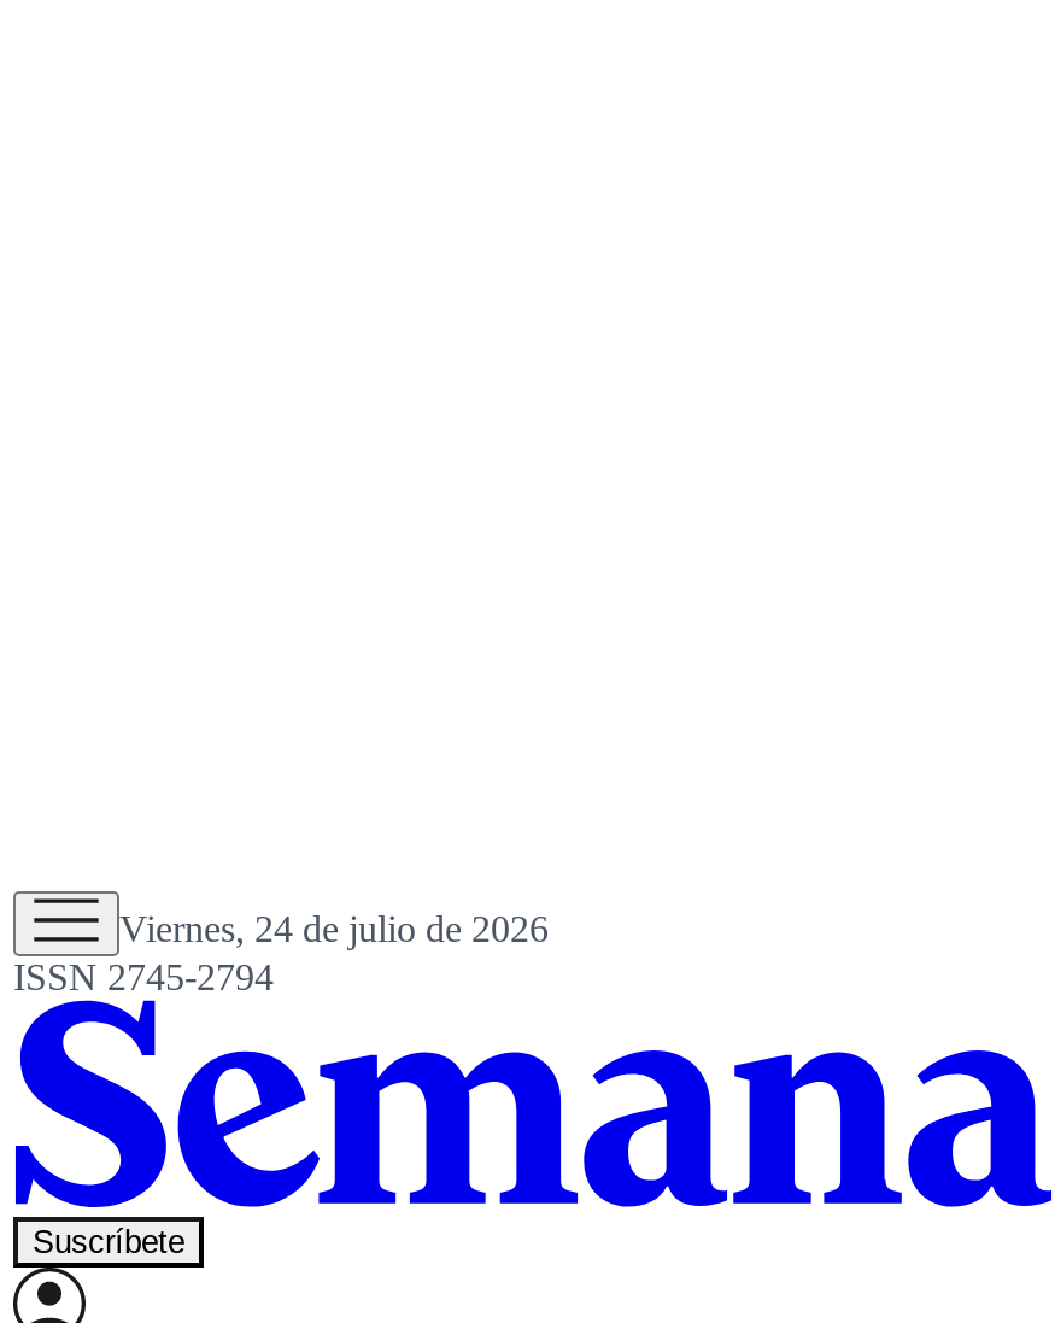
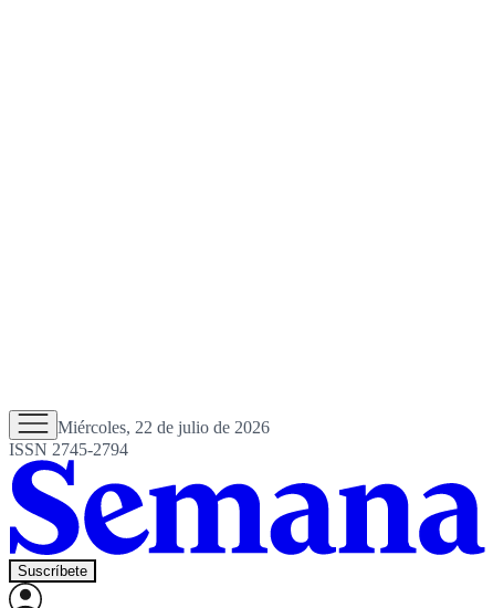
- Viernes, 24 de julio de 2026
+ Miércoles, 22 de julio de 2026
